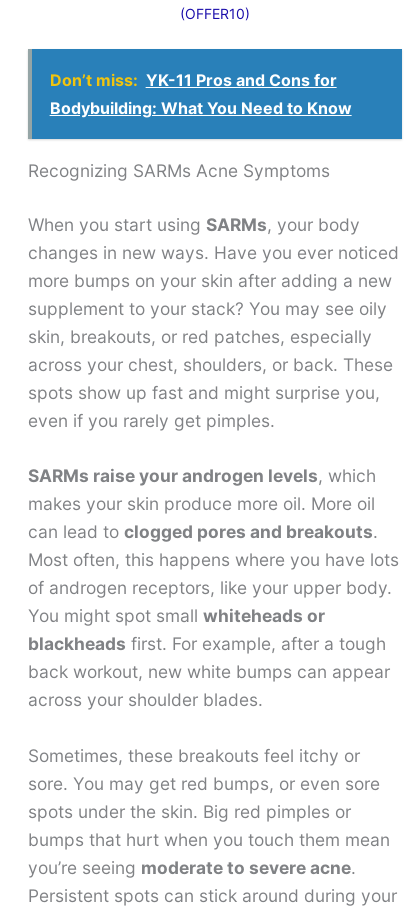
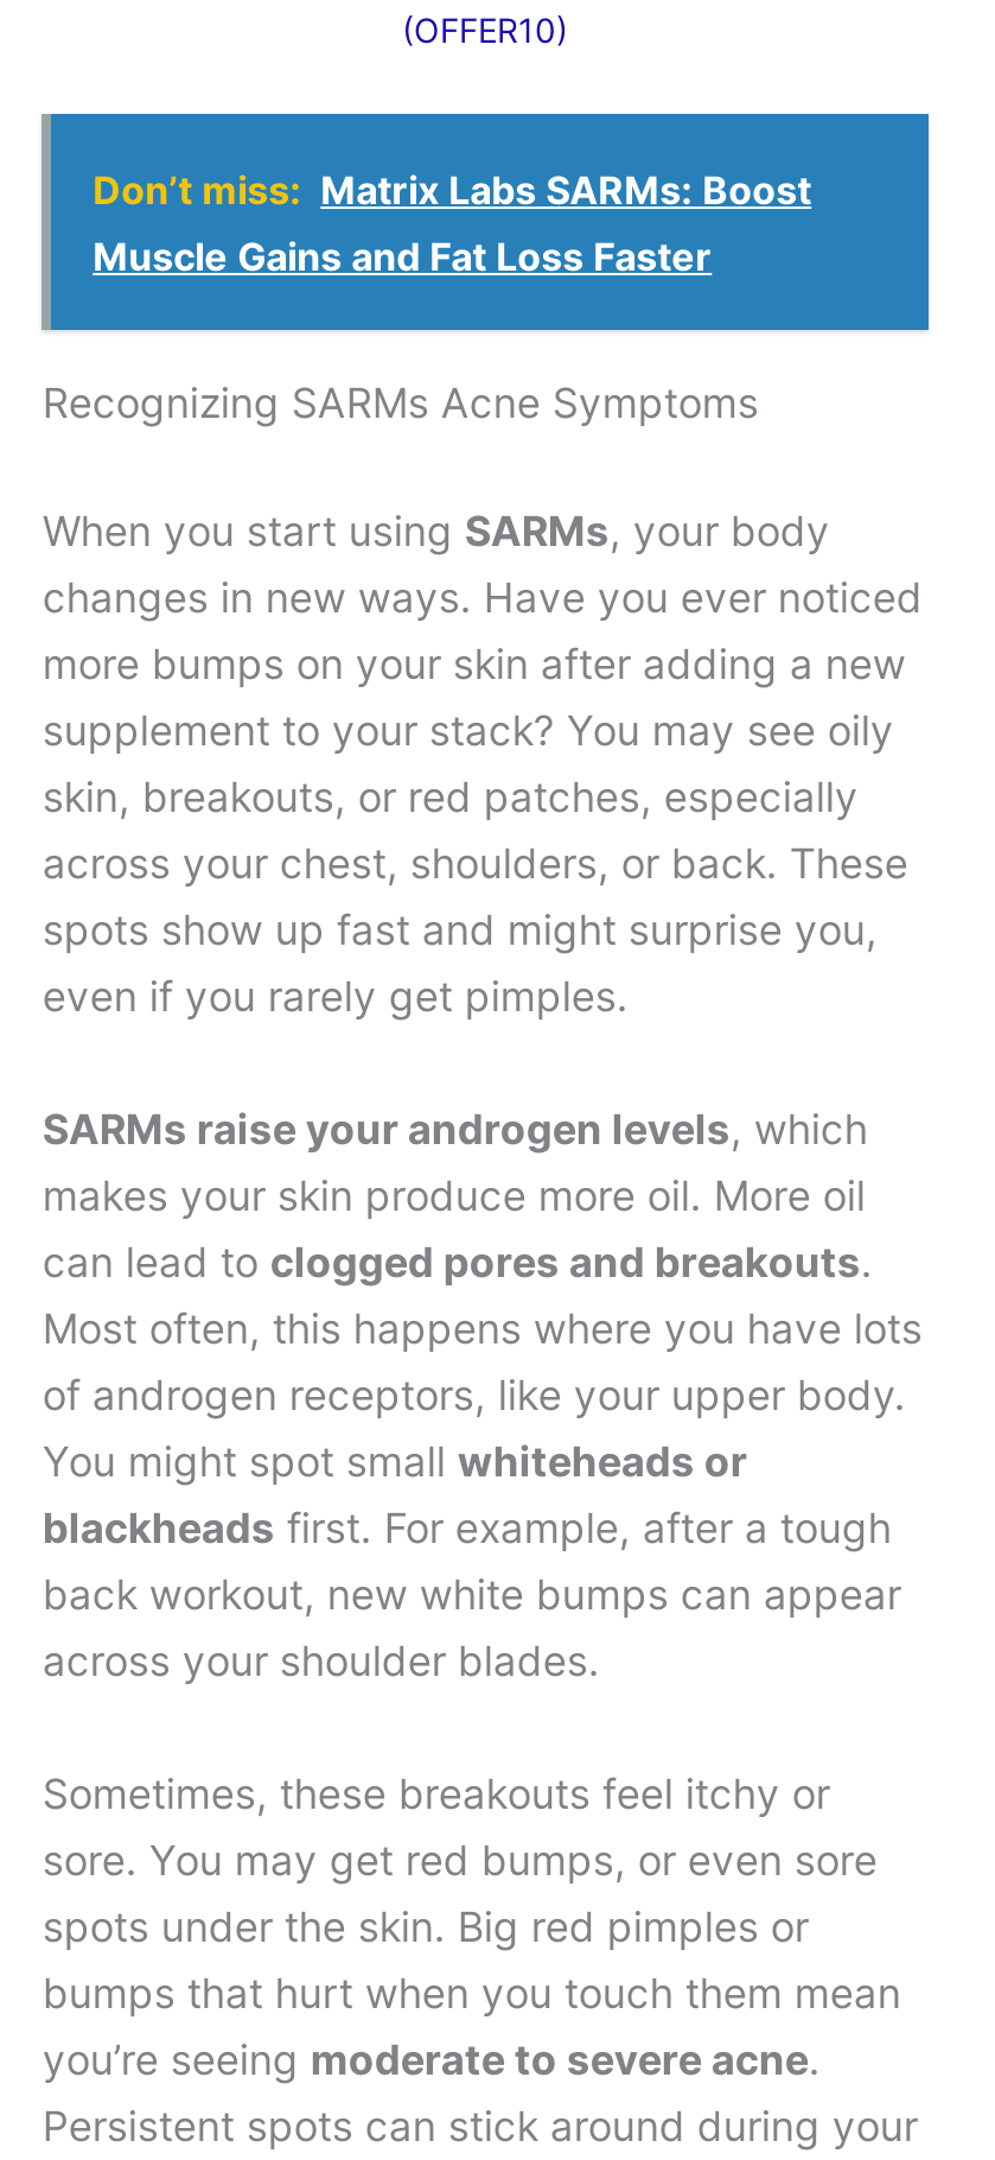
- Don’t miss: YK-11 Pros and Cons for
- Bodybuilding: What You Need to Know
+ Don’t miss: Matrix Labs SARMs: Boost
+ Muscle Gains and Fat Loss Faster
